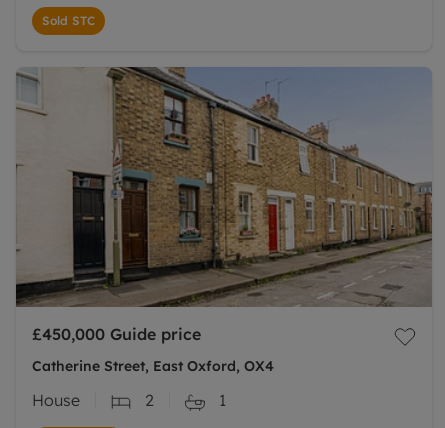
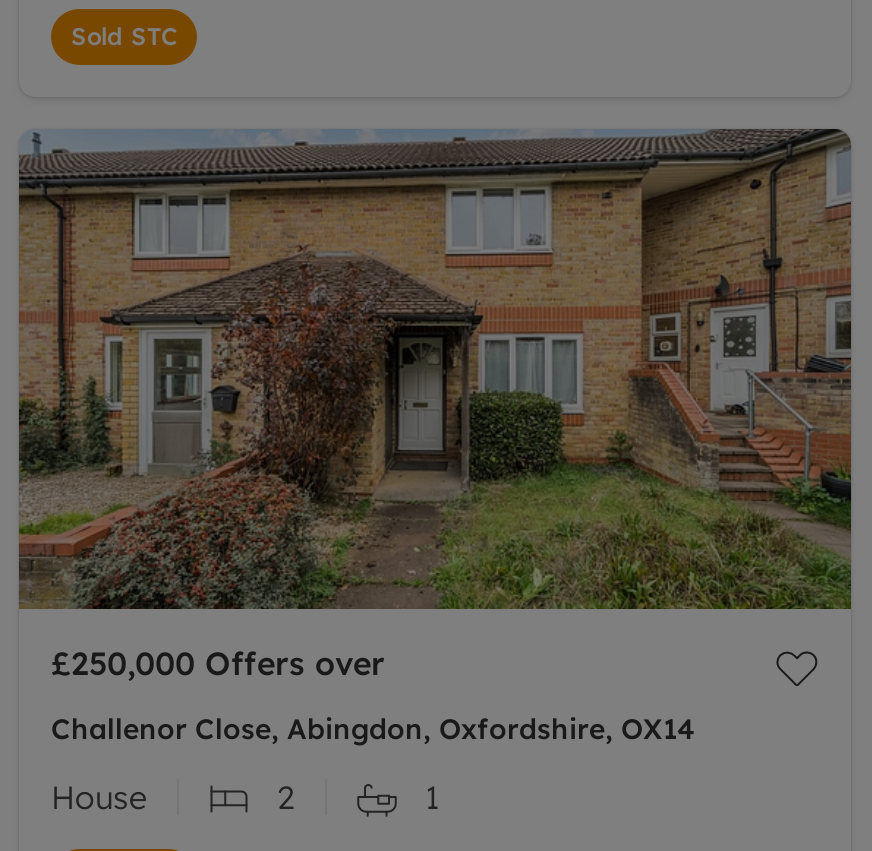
- [image]
- £450,000 Guide price
+ [image]
+ £250,000 Offers over

- Catherine Street, East Oxford, OX4
+ Challenor Close, Abingdon, Oxfordshire, OX14
